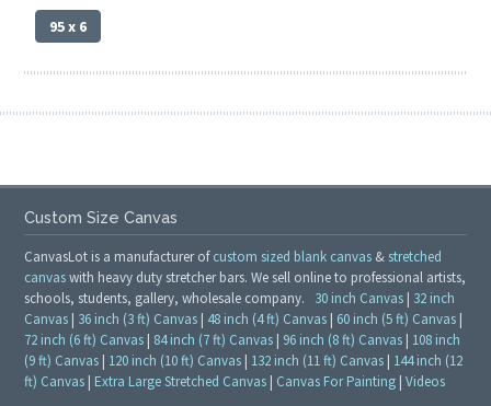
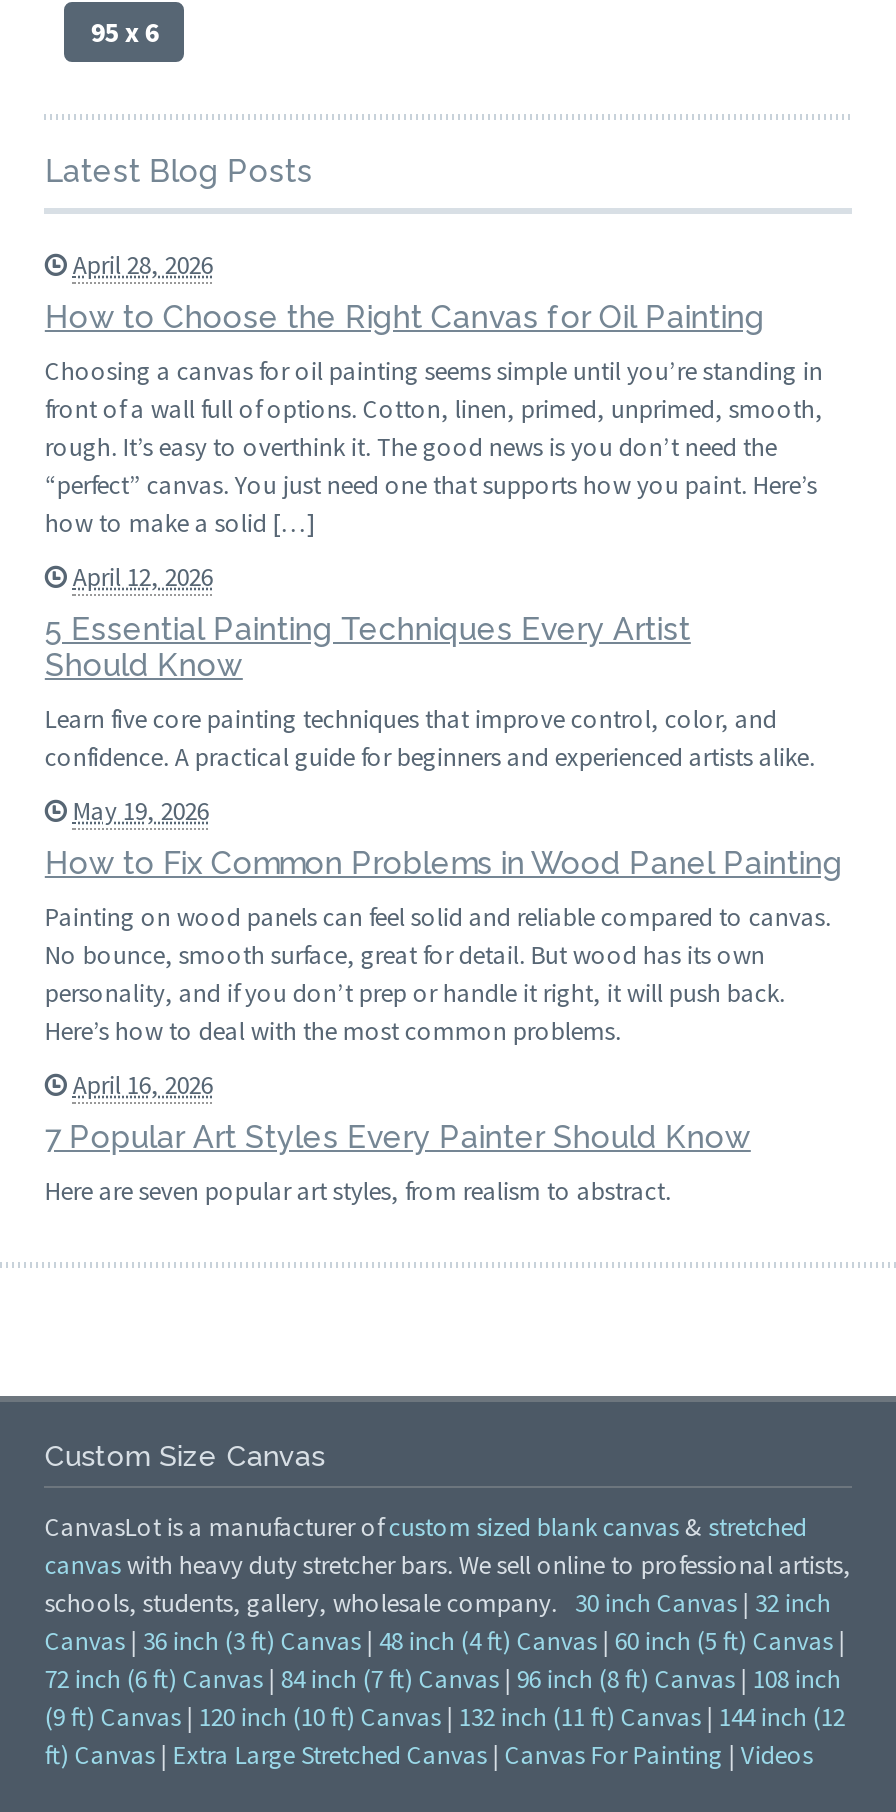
+ Latest Blog Posts
+ April 28, 2026
+ How to Choose the Right Canvas for Oil Painting
+ Choosing a canvas for oil painting seems simple until you’re standing in
+ front of a wall full of options. Cotton, linen, primed, unprimed, smooth,
+ rough. It’s easy to overthink it. The good news is you don’t need the
+ “perfect” canvas. You just need one that supports how you paint. Here’s
+ how to make a solid […]
+ April 12, 2026
+ 5 Essential Painting Techniques Every Artist
+ Should Know
+ Learn five core painting techniques that improve control, color, and
+ confidence. A practical guide for beginners and experienced artists alike.
+ May 19, 2026
+ How to Fix Common Problems in Wood Panel Painting
+ Painting on wood panels can feel solid and reliable compared to canvas.
+ No bounce, smooth surface, great for detail. But wood has its own
+ personality, and if you don’t prep or handle it right, it will push back.
+ Here’s how to deal with the most common problems.
+ April 16, 2026
+ 7 Popular Art Styles Every Painter Should Know
+ Here are seven popular art styles, from realism to abstract.
